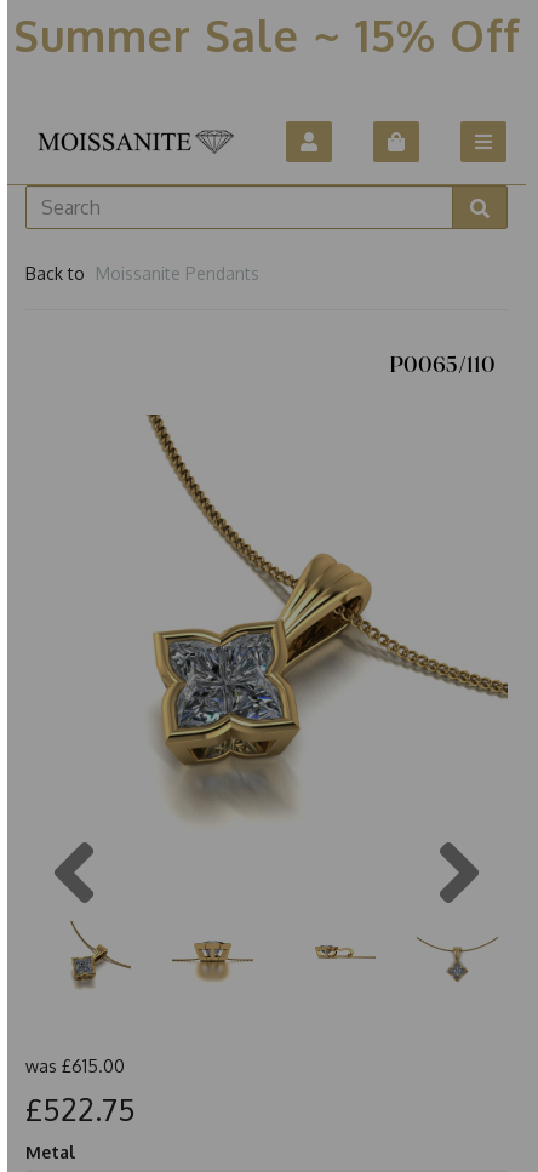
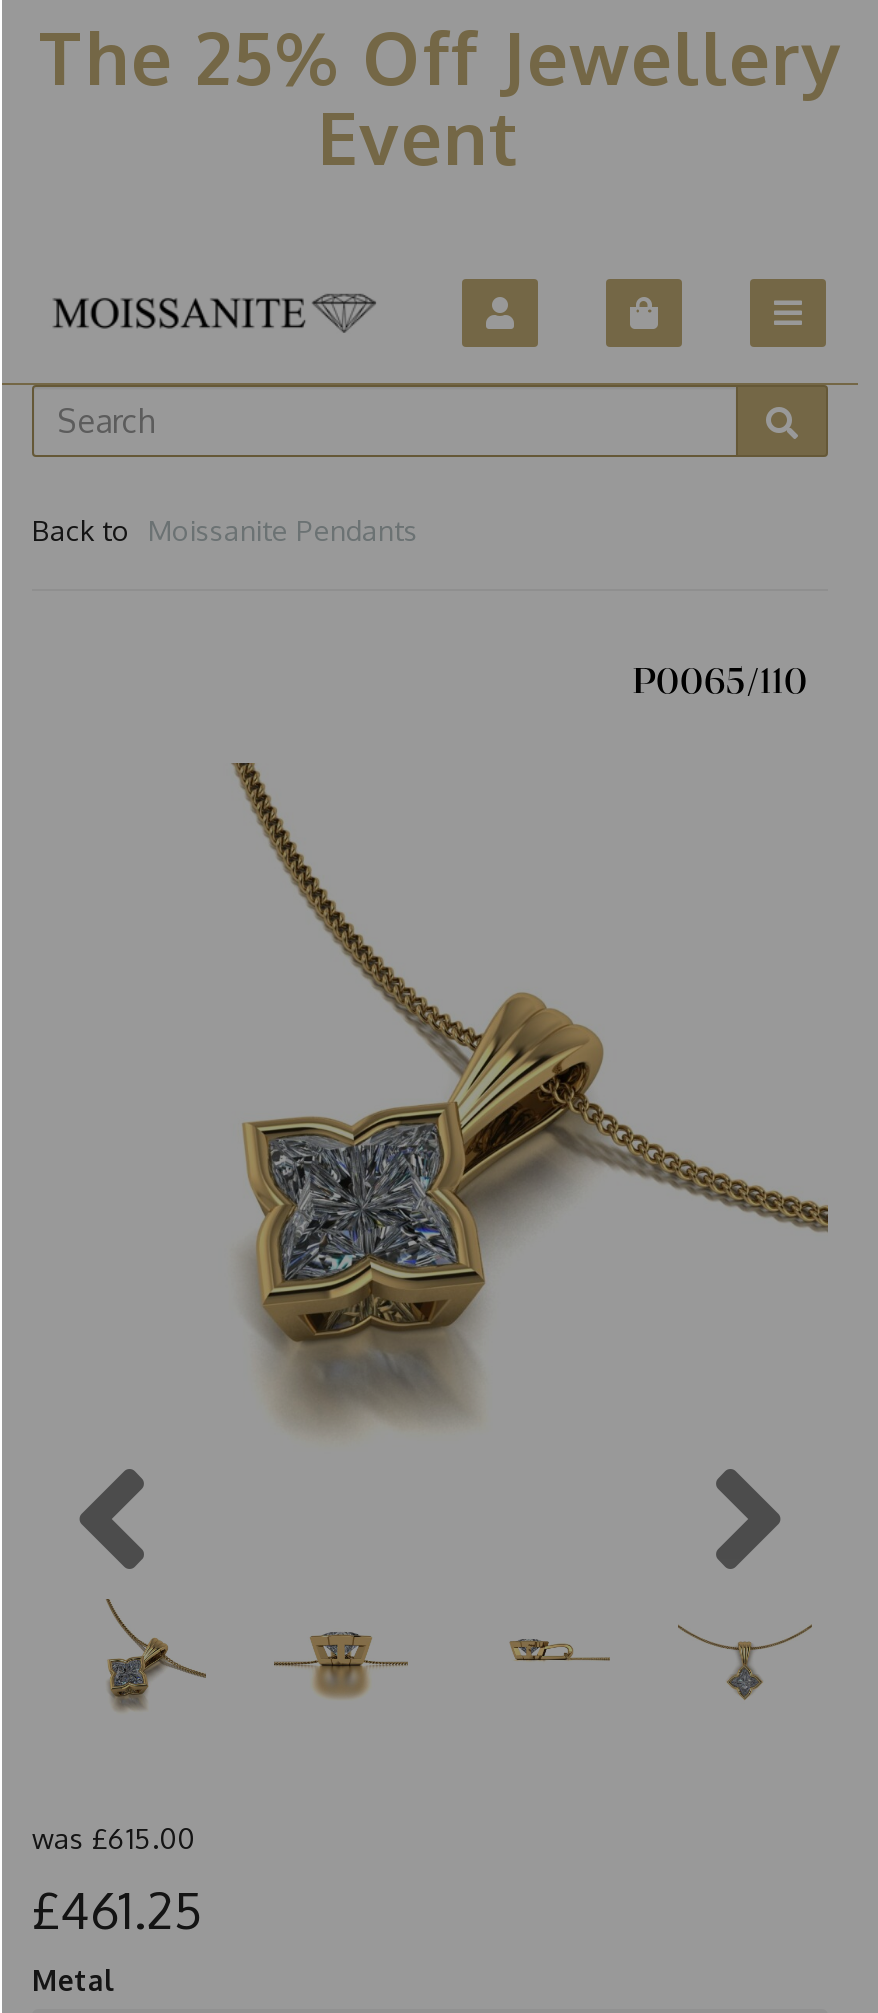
- Summer Sale ~ 15% Off
+ The 25% Off Jewellery
+ Event

- £522.75
+ £461.25
